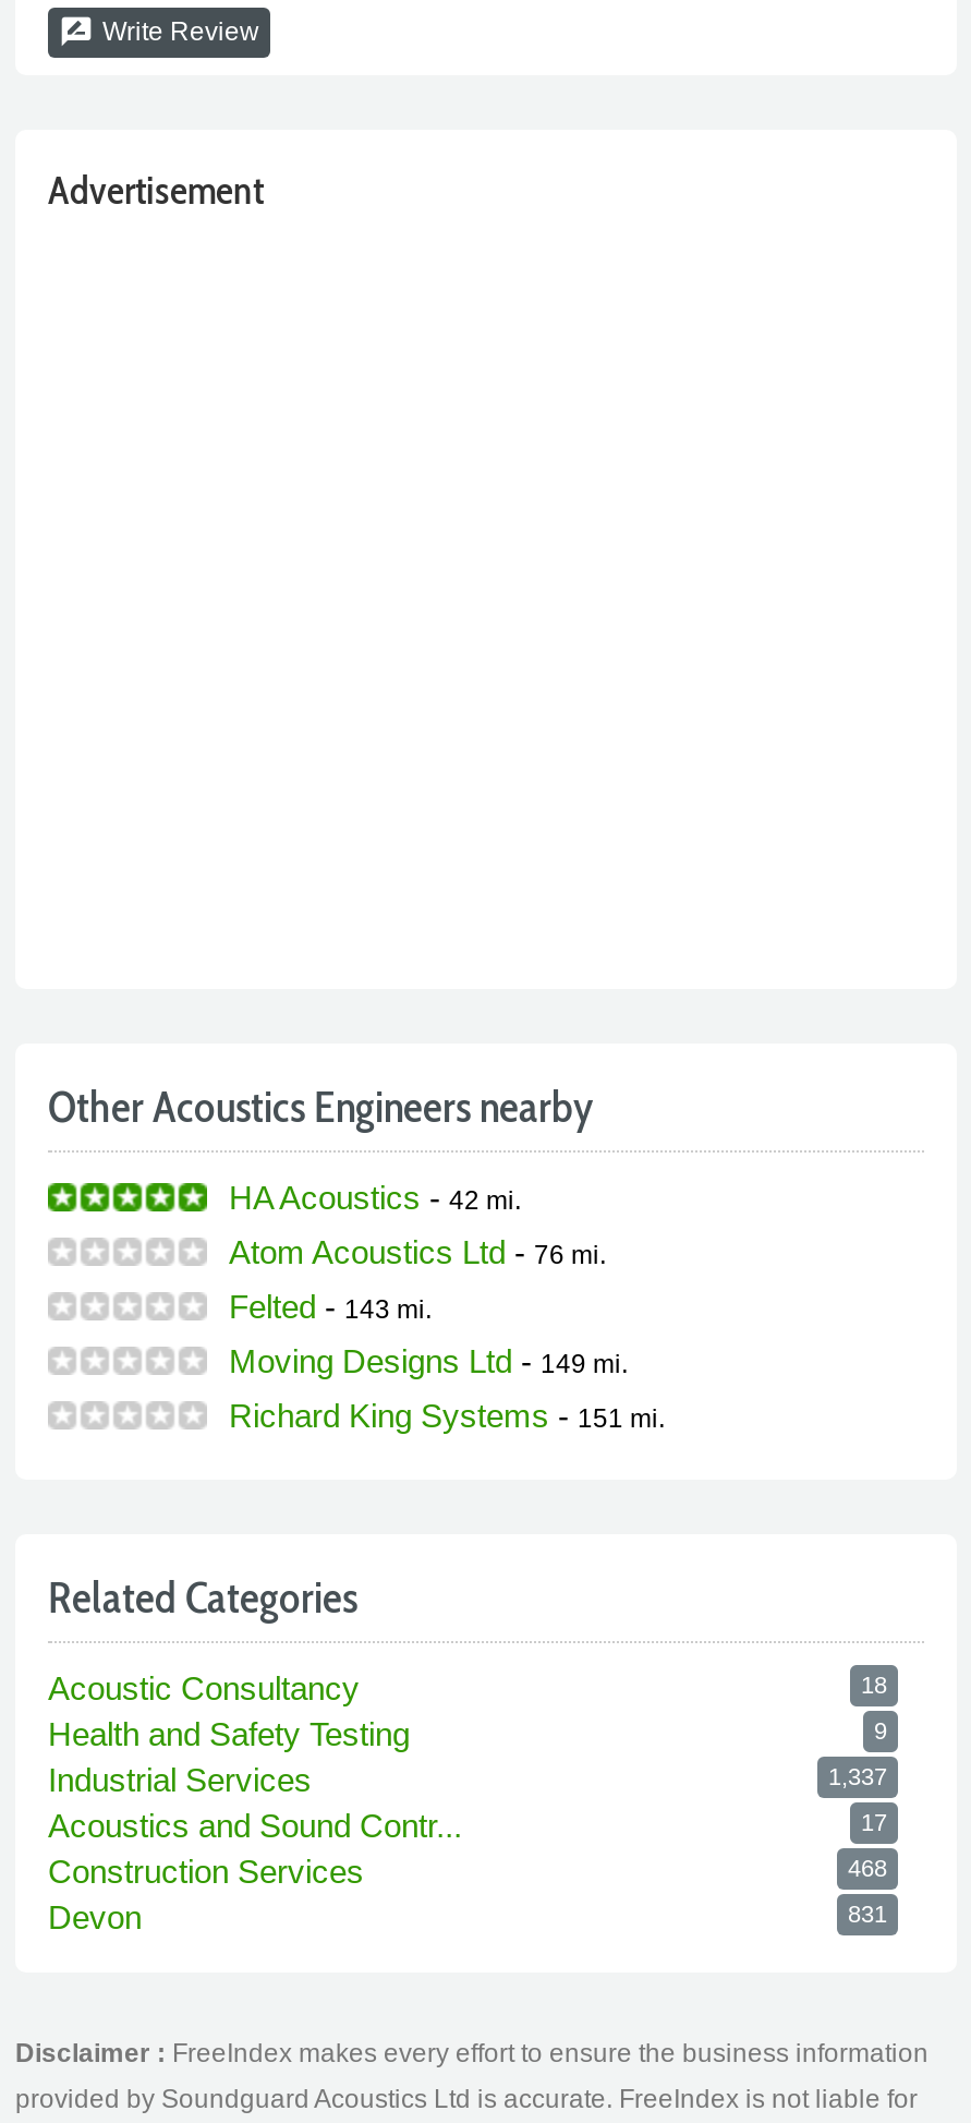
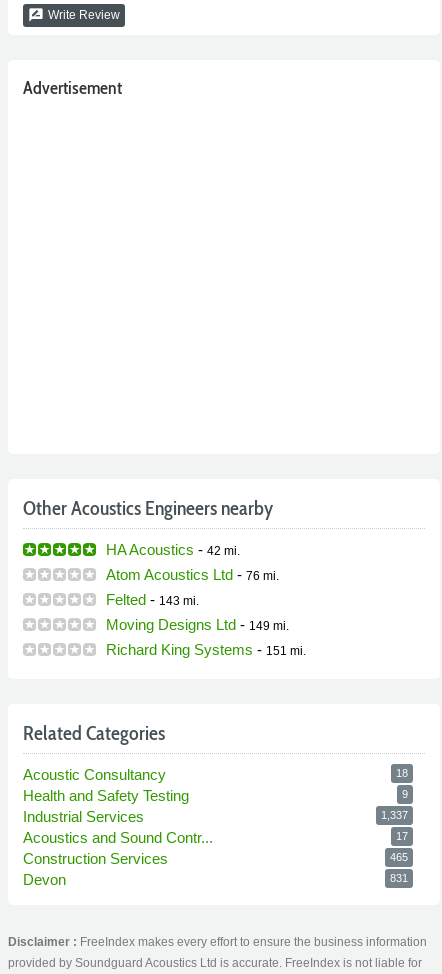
- 468
+ 465
